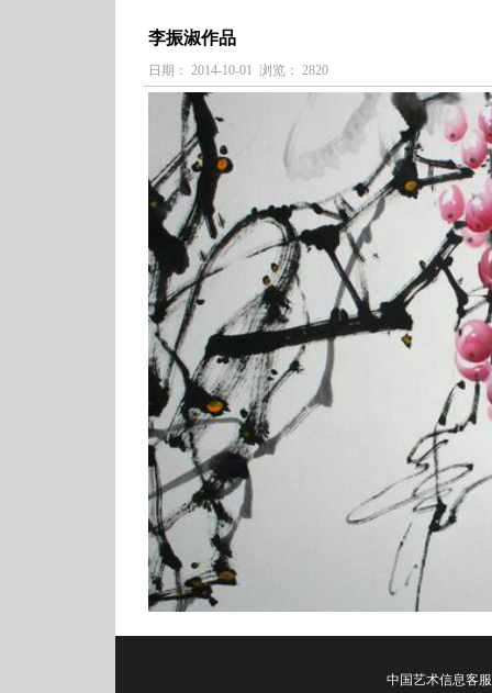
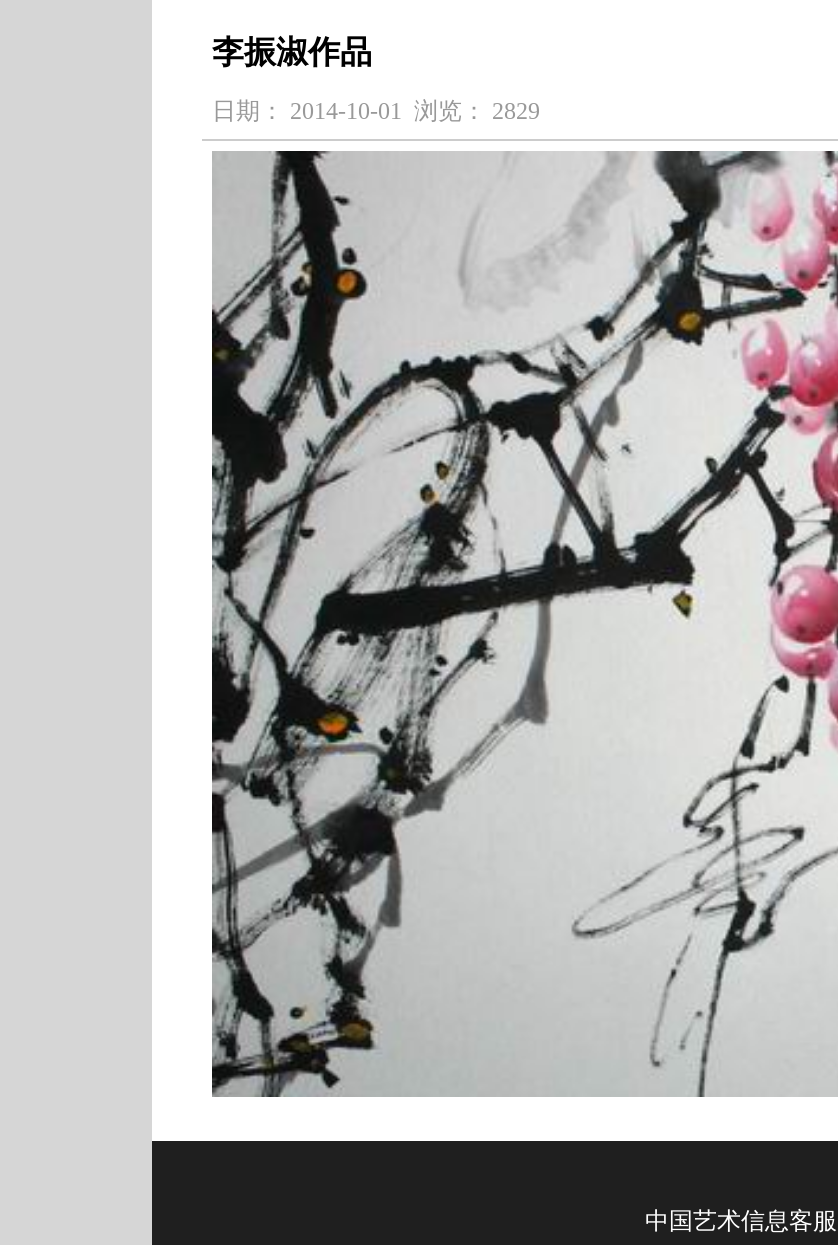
- 日期： 2014-10-01 浏览： 2820
+ 日期： 2014-10-01 浏览： 2829
